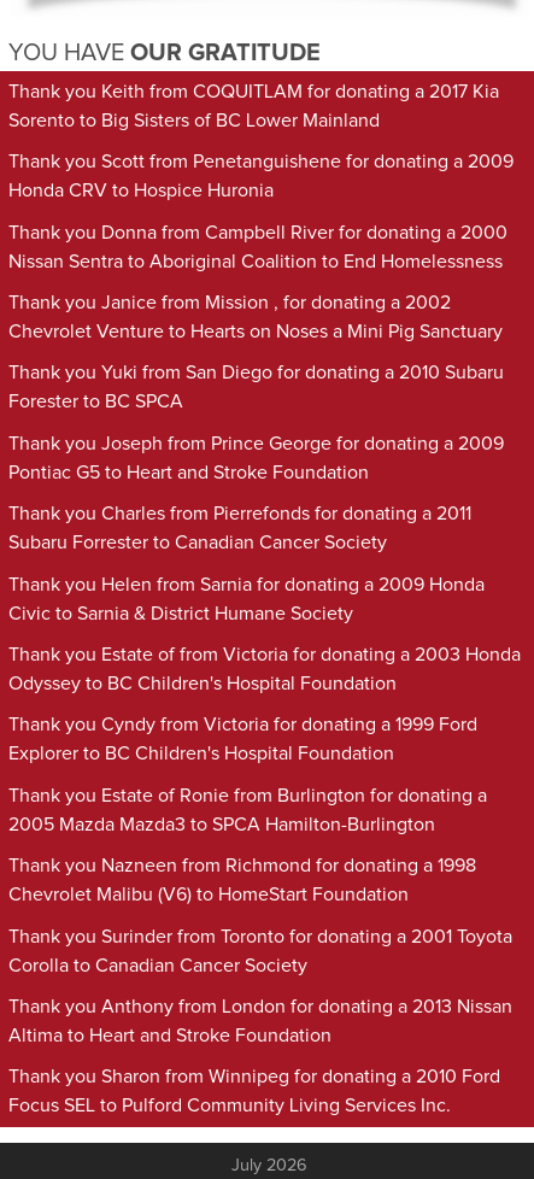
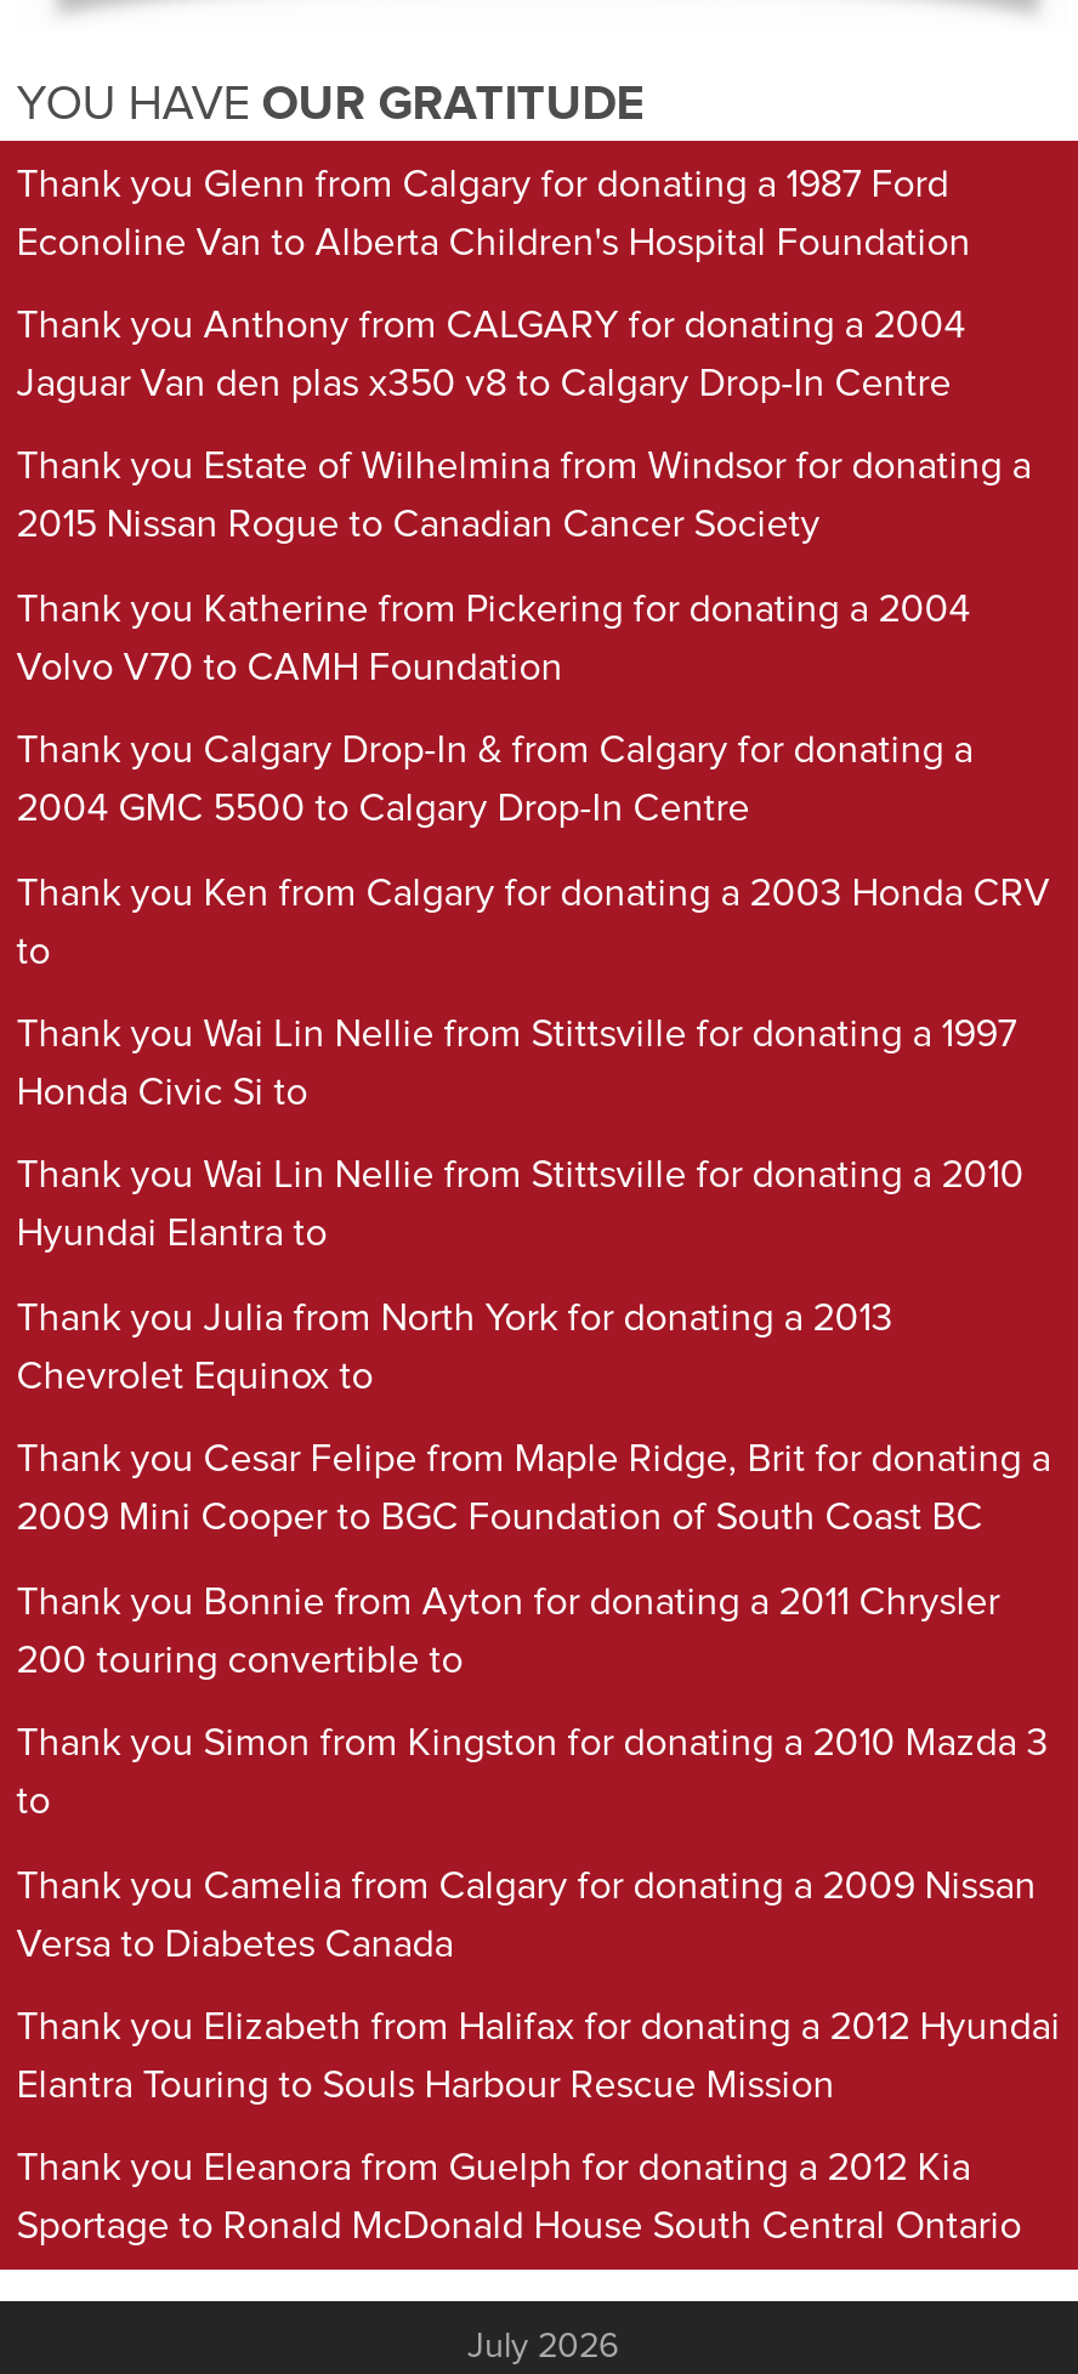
- Thank you Keith from COQUITLAM for donating a 2017 Kia
+ Thank you Glenn from Calgary for donating a 1987 Ford

- Sorento to Big Sisters of BC Lower Mainland
+ Econoline Van to Alberta Children's Hospital Foundation

- Thank you Scott from Penetanguishene for donating a 2009
+ Thank you Anthony from CALGARY for donating a 2004

- Honda CRV to Hospice Huronia
+ Jaguar Van den plas x350 v8 to Calgary Drop-In Centre

- Thank you Donna from Campbell River for donating a 2000
+ Thank you Estate of Wilhelmina from Windsor for donating a

- Nissan Sentra to Aboriginal Coalition to End Homelessness
+ 2015 Nissan Rogue to Canadian Cancer Society

- Thank you Janice from Mission , for donating a 2002
+ Thank you Katherine from Pickering for donating a 2004

- Chevrolet Venture to Hearts on Noses a Mini Pig Sanctuary
+ Volvo V70 to CAMH Foundation

- Thank you Yuki from San Diego for donating a 2010 Subaru
+ Thank you Calgary Drop-In & from Calgary for donating a

- Forester to BC SPCA
+ 2004 GMC 5500 to Calgary Drop-In Centre

- Thank you Joseph from Prince George for donating a 2009
+ Thank you Ken from Calgary for donating a 2003 Honda CRV

- Pontiac G5 to Heart and Stroke Foundation
+ to

- Thank you Charles from Pierrefonds for donating a 2011
+ Thank you Wai Lin Nellie from Stittsville for donating a 1997

- Subaru Forrester to Canadian Cancer Society
+ Honda Civic Si to

- Thank you Helen from Sarnia for donating a 2009 Honda
+ Thank you Wai Lin Nellie from Stittsville for donating a 2010

- Civic to Sarnia & District Humane Society
+ Hyundai Elantra to

- Thank you Estate of from Victoria for donating a 2003 Honda
+ Thank you Julia from North York for donating a 2013

- Odyssey to BC Children's Hospital Foundation
+ Chevrolet Equinox to

- Thank you Cyndy from Victoria for donating a 1999 Ford
+ Thank you Cesar Felipe from Maple Ridge, Brit for donating a

- Explorer to BC Children's Hospital Foundation
+ 2009 Mini Cooper to BGC Foundation of South Coast BC

- Thank you Estate of Ronie from Burlington for donating a
+ Thank you Bonnie from Ayton for donating a 2011 Chrysler

- 2005 Mazda Mazda3 to SPCA Hamilton-Burlington
+ 200 touring convertible to

- Thank you Nazneen from Richmond for donating a 1998
+ Thank you Simon from Kingston for donating a 2010 Mazda 3

- Chevrolet Malibu (V6) to HomeStart Foundation
+ to

- Thank you Surinder from Toronto for donating a 2001 Toyota
+ Thank you Camelia from Calgary for donating a 2009 Nissan

- Corolla to Canadian Cancer Society
+ Versa to Diabetes Canada

- Thank you Anthony from London for donating a 2013 Nissan
+ Thank you Elizabeth from Halifax for donating a 2012 Hyundai

- Altima to Heart and Stroke Foundation
+ Elantra Touring to Souls Harbour Rescue Mission

- Thank you Sharon from Winnipeg for donating a 2010 Ford
+ Thank you Eleanora from Guelph for donating a 2012 Kia

- Focus SEL to Pulford Community Living Services Inc.
+ Sportage to Ronald McDonald House South Central Ontario
